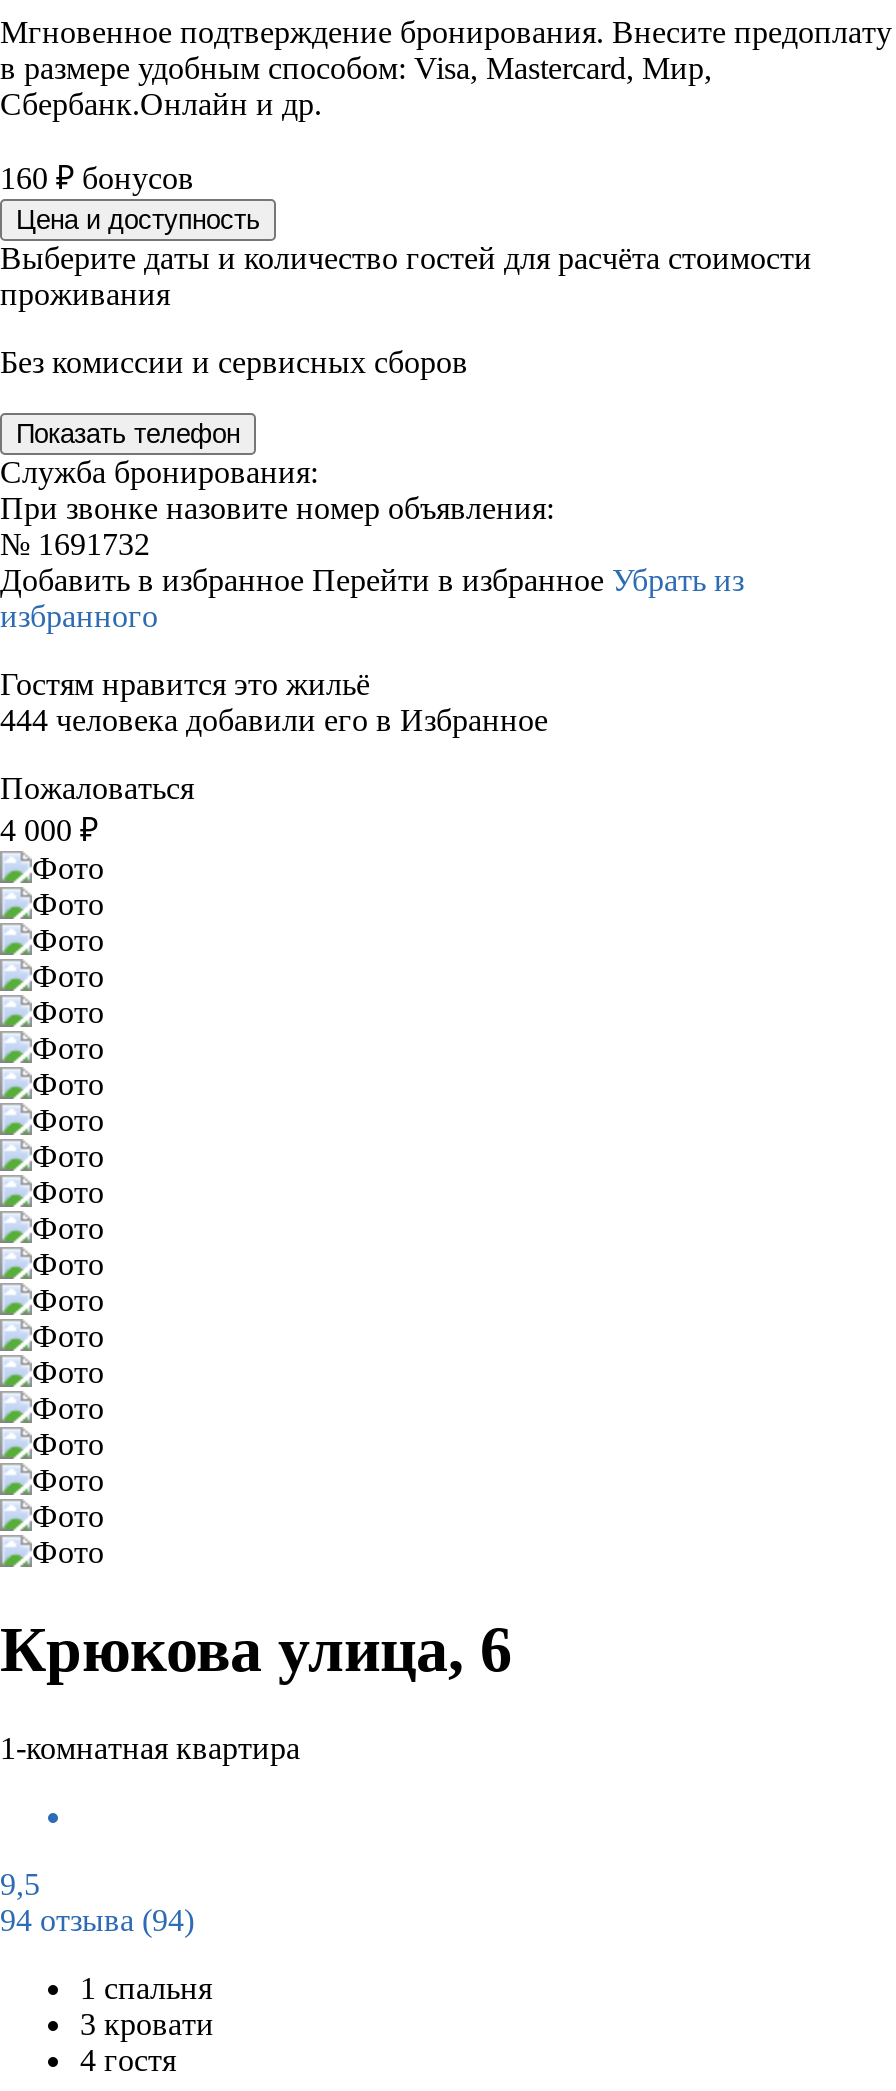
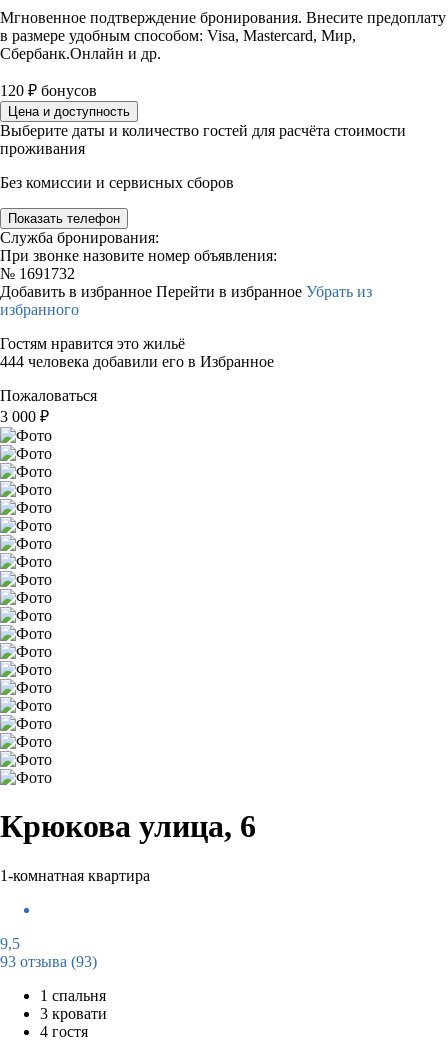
- 160 ₽ бонусов
+ 120 ₽ бонусов

- 4 000 ₽
+ 3 000 ₽

- 94 отзыва (94)
+ 93 отзыва (93)
